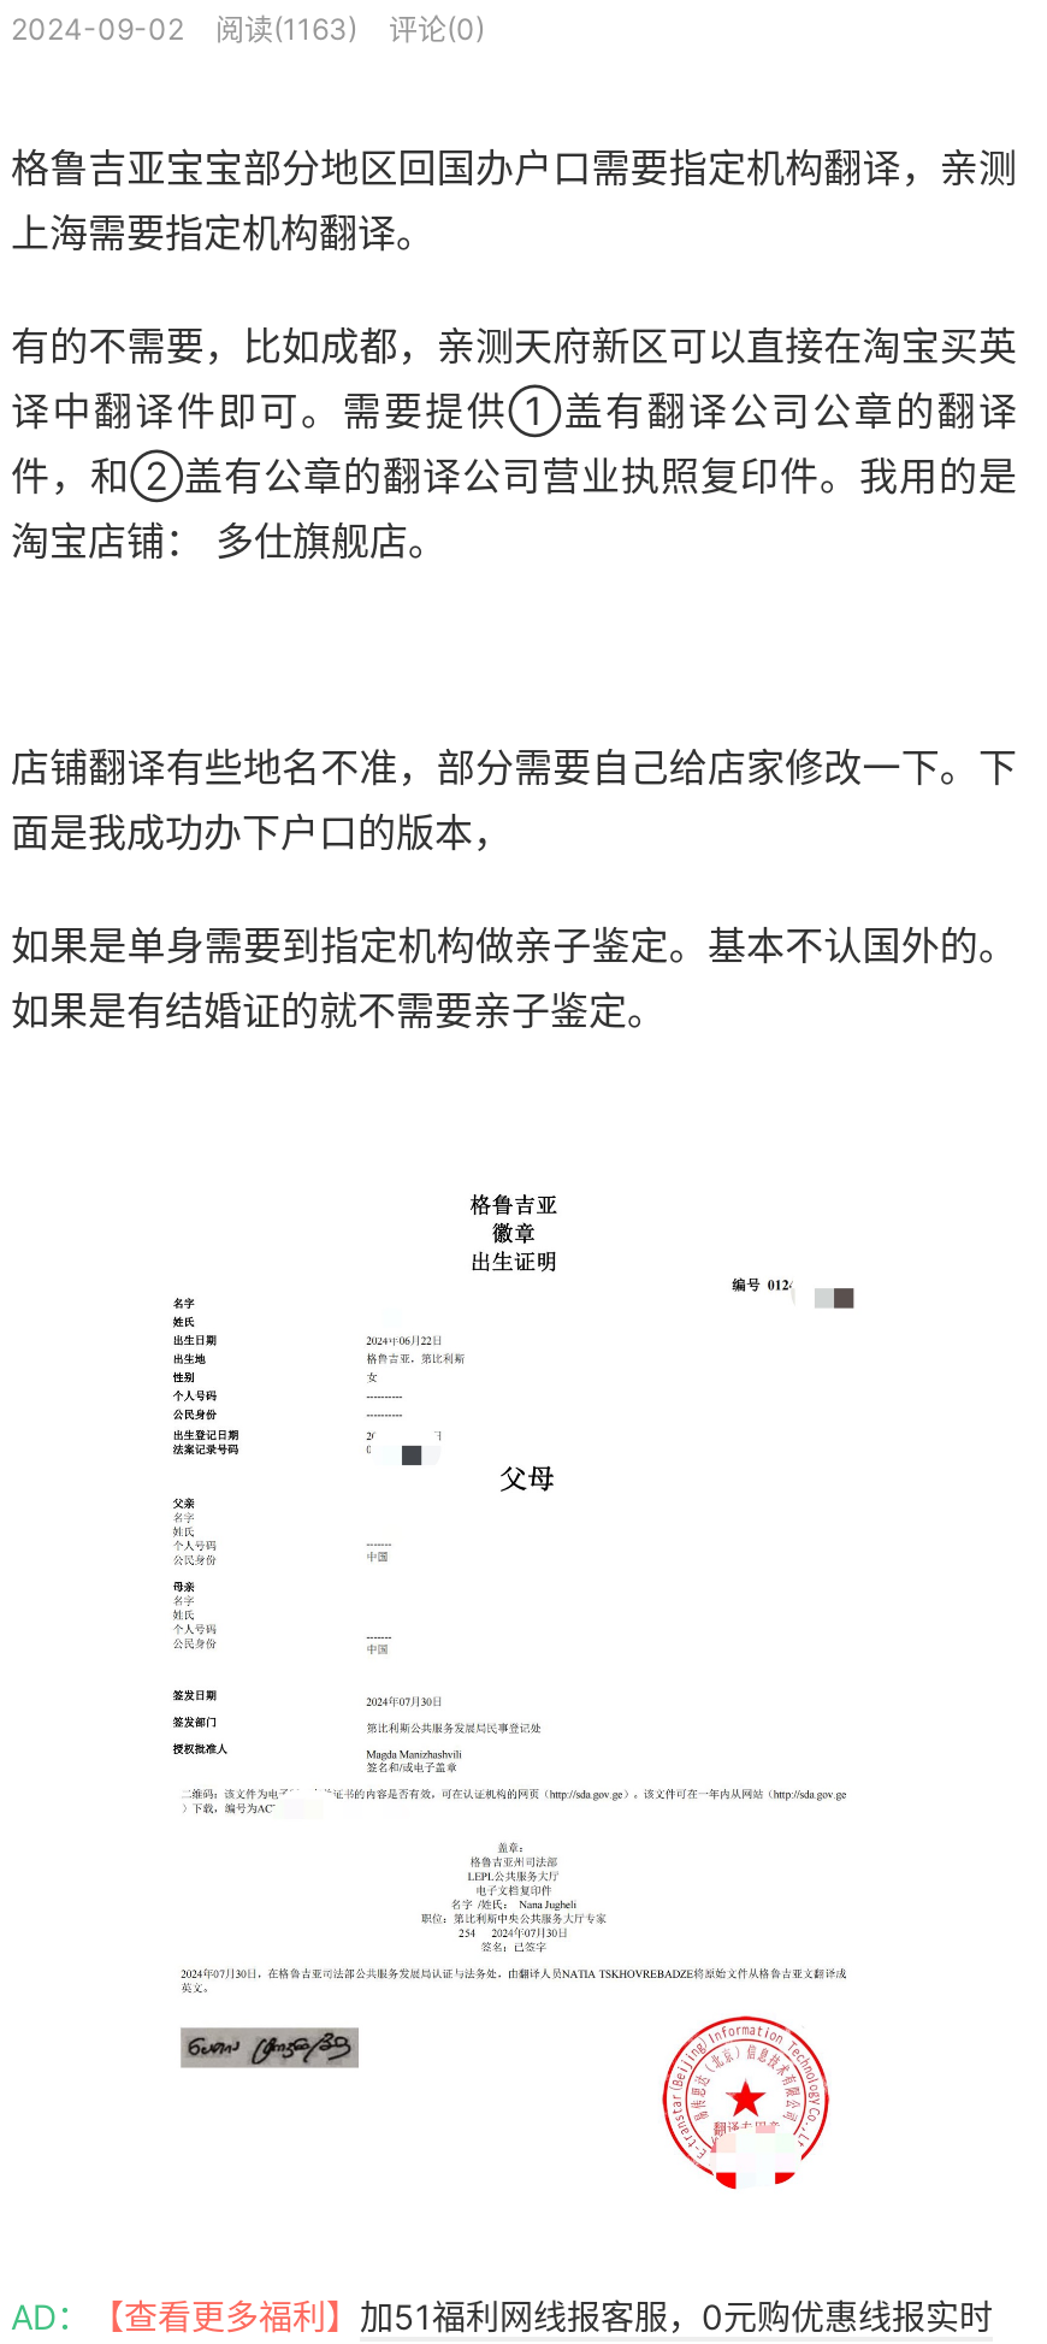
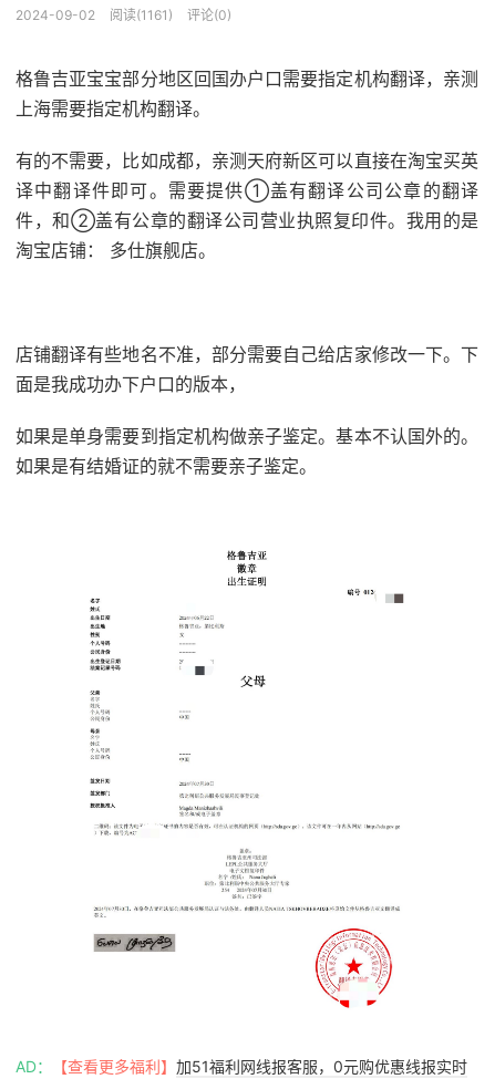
- 2024-09-02 阅读(1163) 评论(0)
+ 2024-09-02 阅读(1161) 评论(0)
